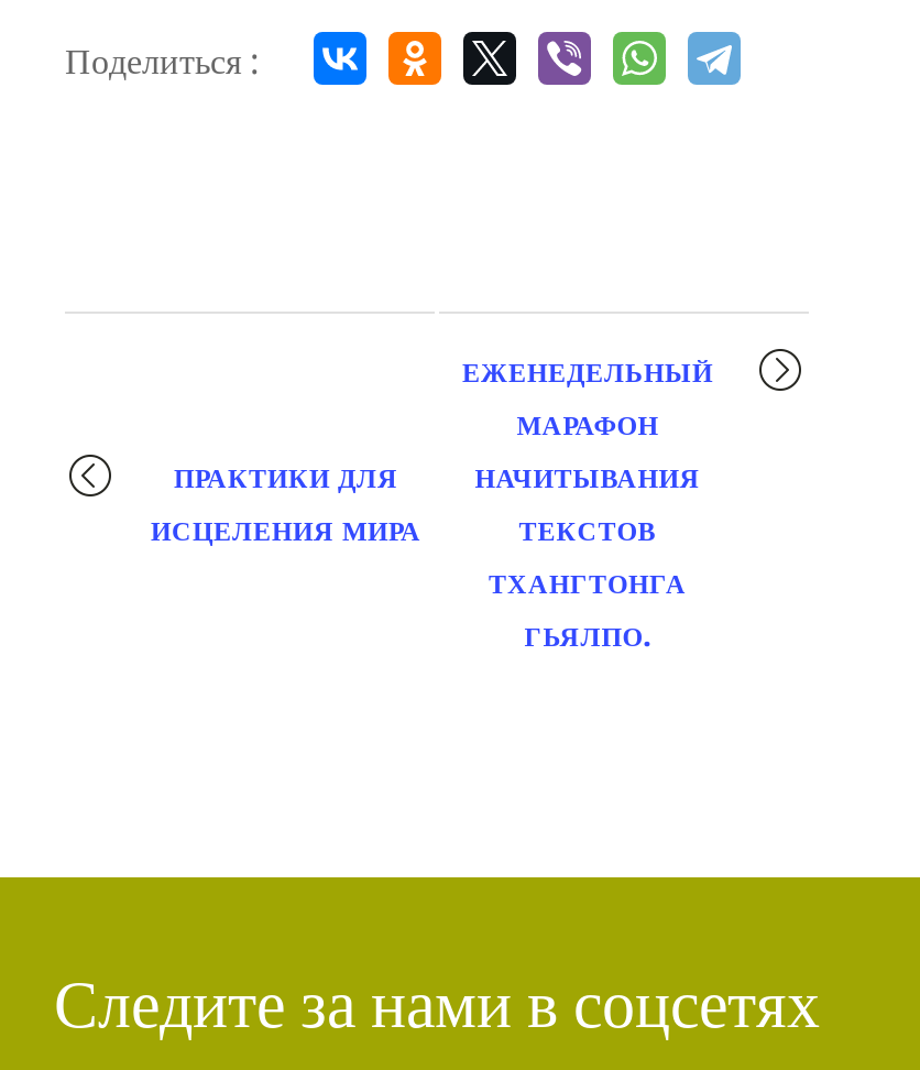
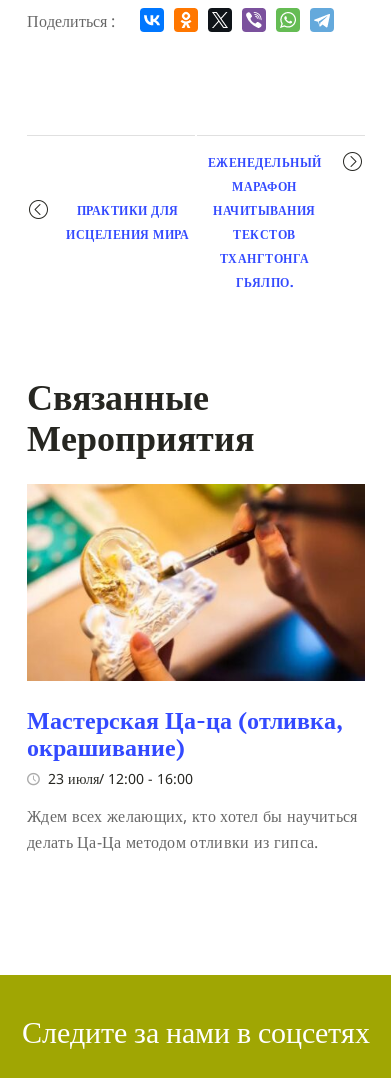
+ [image]
+ Мастерская Ца-ца (отливка,
+ окрашивание)
+ 23 июля/ 12:00 - 16:00
+ Ждем всех желающих, кто хотел бы научиться
+ делать Ца-Ца методом отливки из гипса.

+ Связанные
+ Мероприятия
